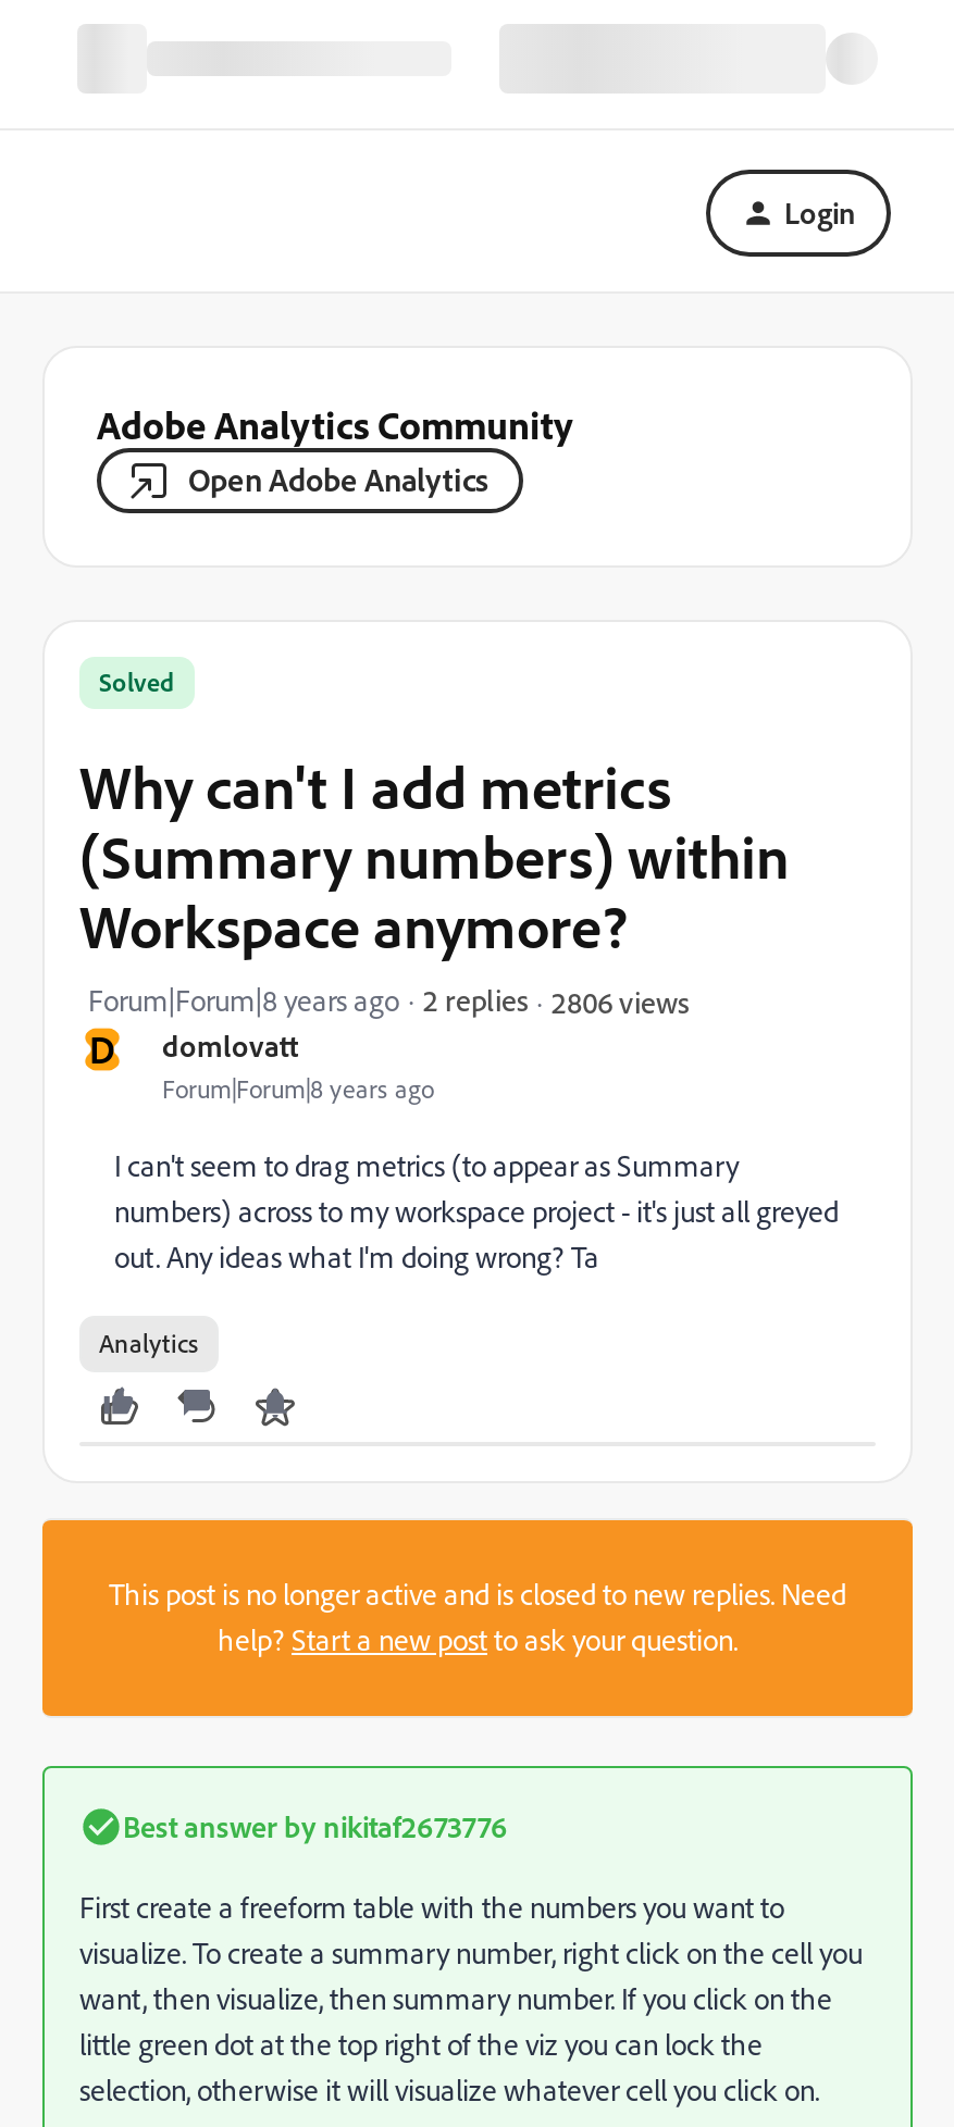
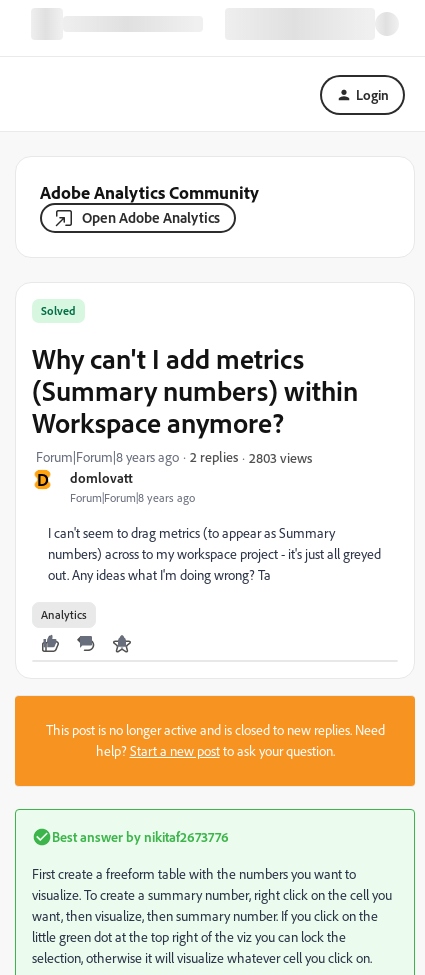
- 2806 views
+ 2803 views
